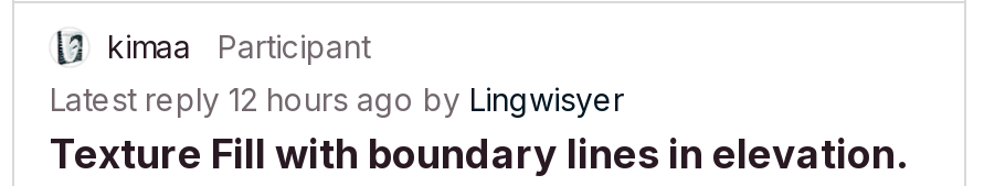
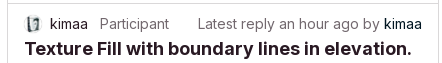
- Latest reply 12 hours ago by Lingwisyer
+ Latest reply an hour ago by kimaa
